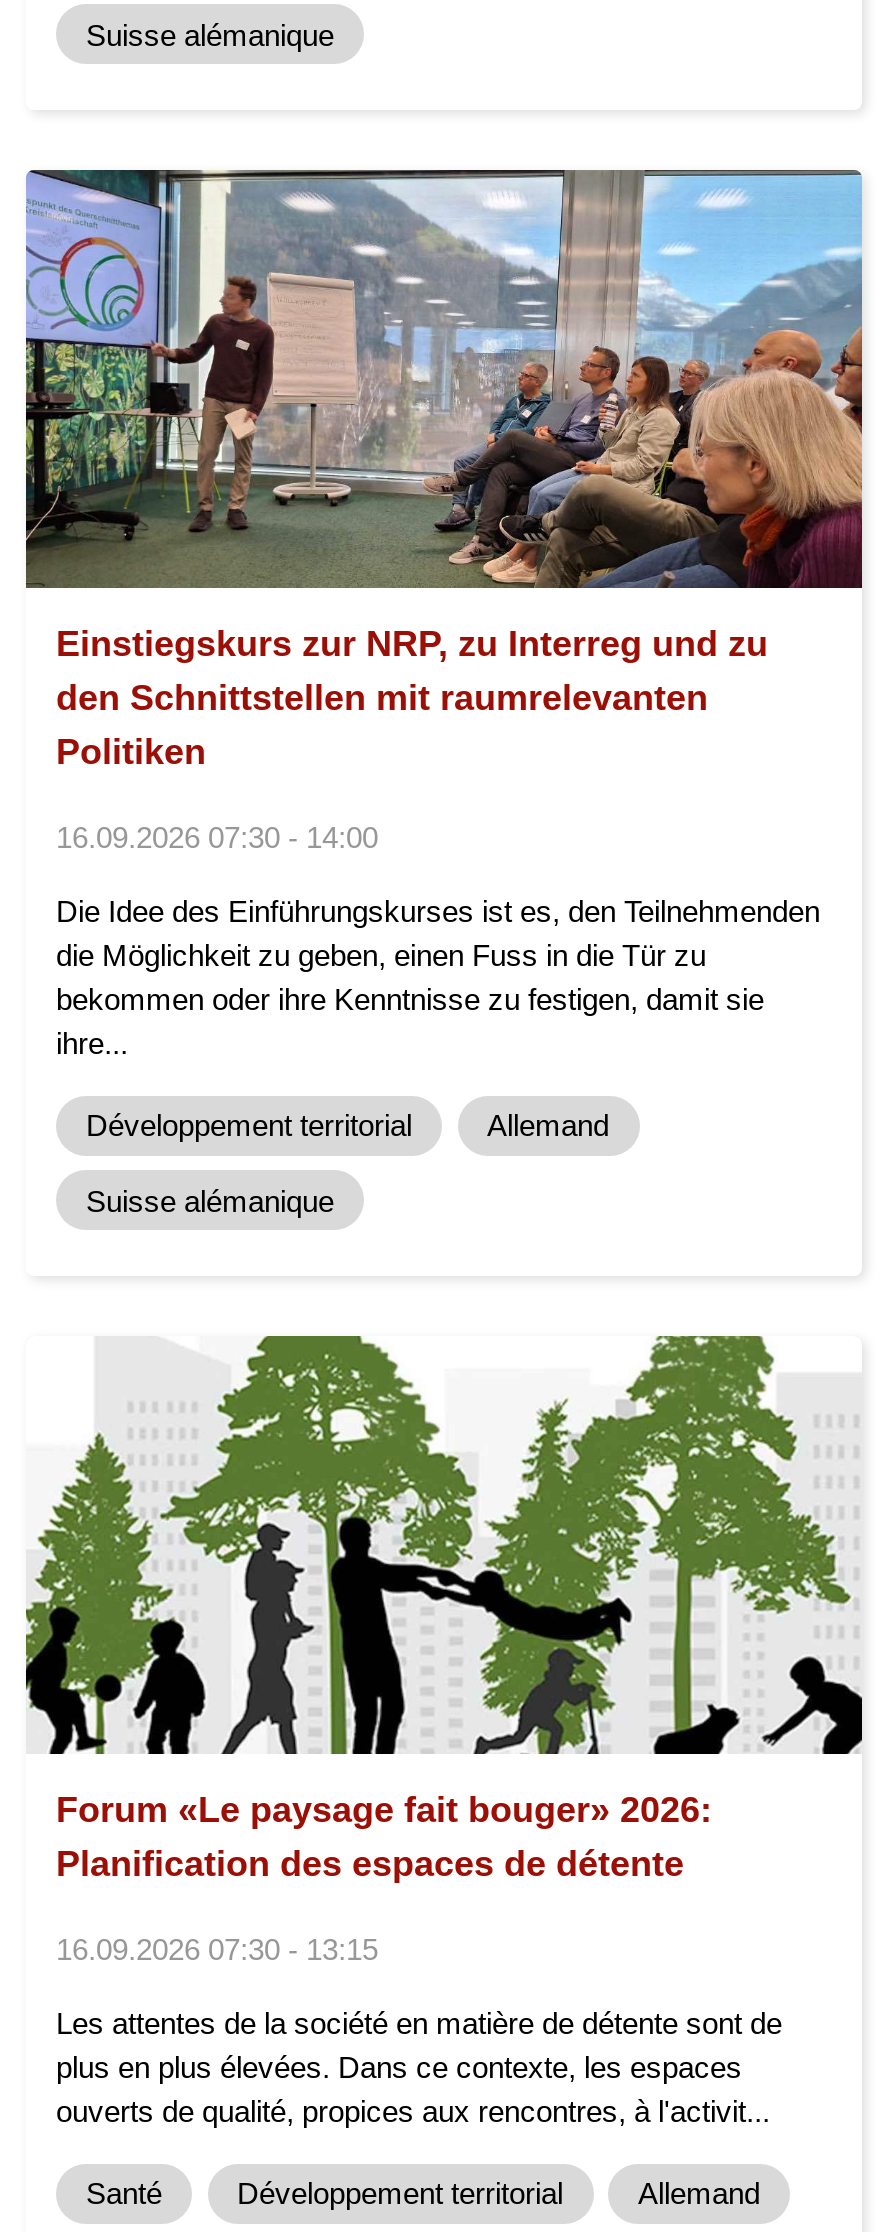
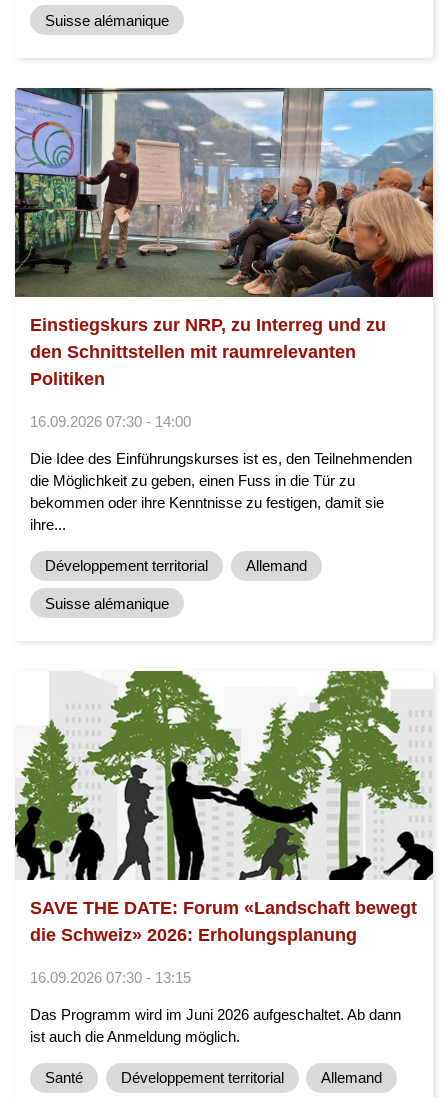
- Forum «Le paysage fait bouger» 2026:
- Planification des espaces de détente
+ SAVE THE DATE: Forum «Landschaft bewegt
+ die Schweiz» 2026: Erholungsplanung

- Les attentes de la société en matière de détente sont de
- plus en plus élevées. Dans ce contexte, les espaces
- ouverts de qualité, propices aux rencontres, à l'activit...
+ Das Programm wird im Juni 2026 aufgeschaltet. Ab dann
+ ist auch die Anmeldung möglich.
